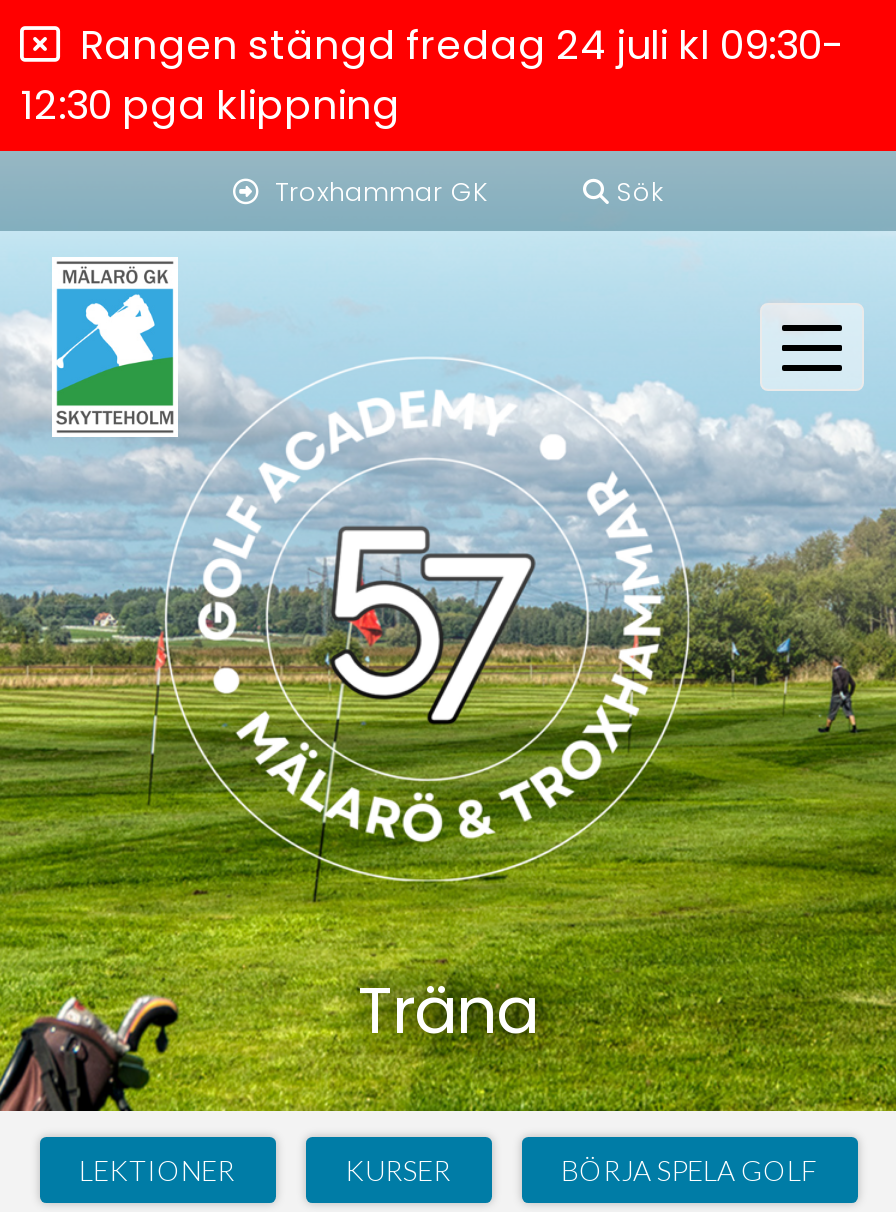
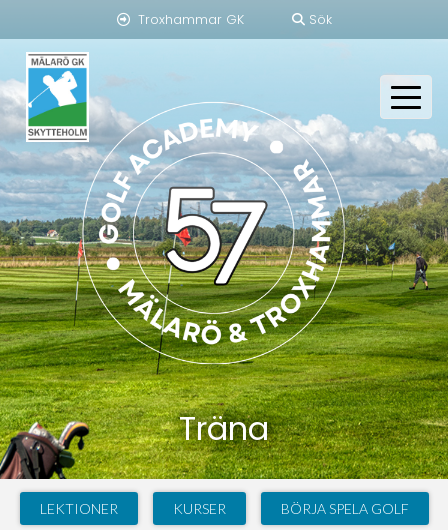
- Rangen stängd fredag 24 juli kl 09:30-
- 12:30 pga klippning
